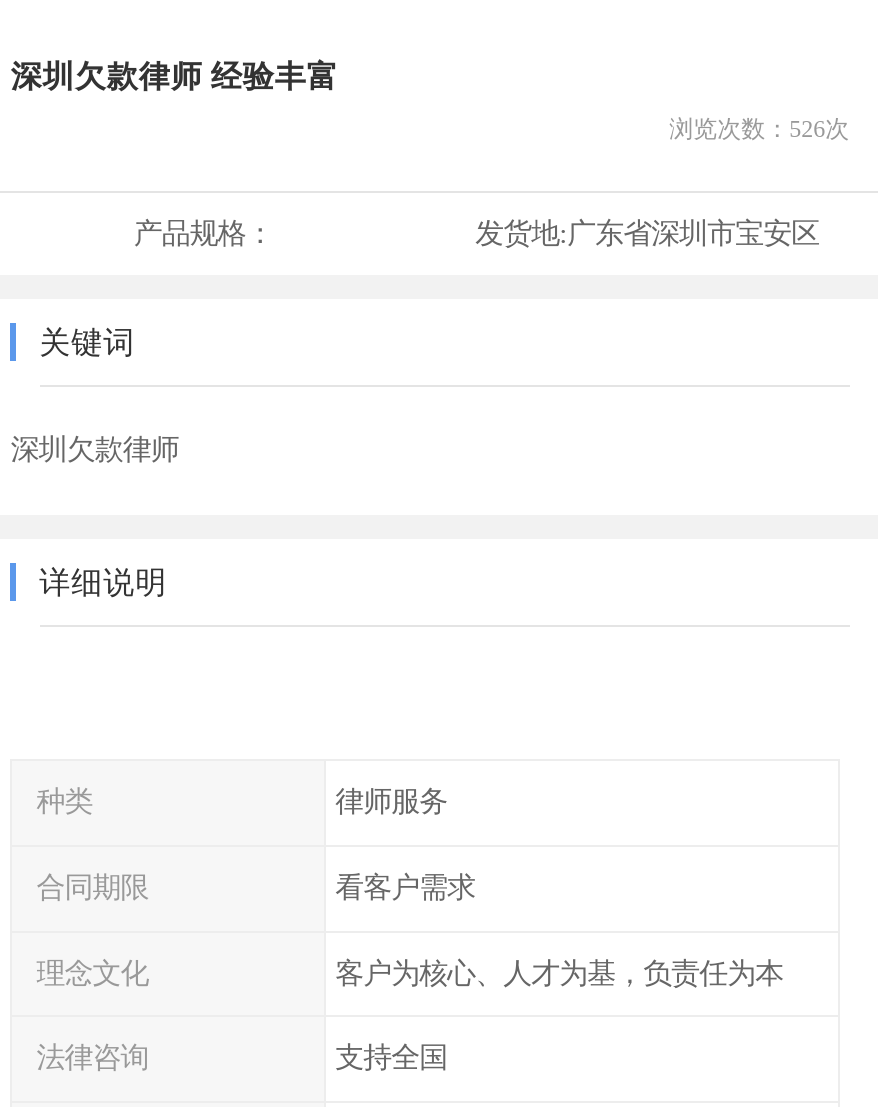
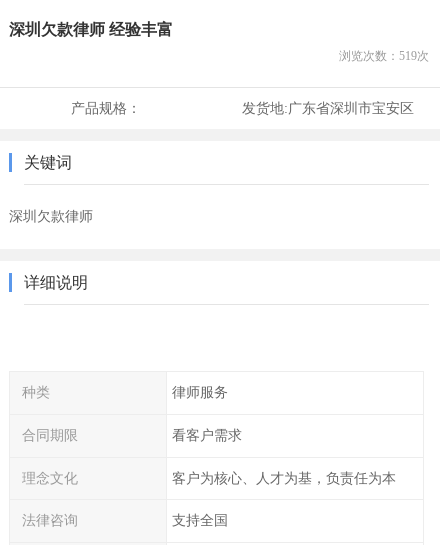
- 浏览次数：526次
+ 浏览次数：519次
